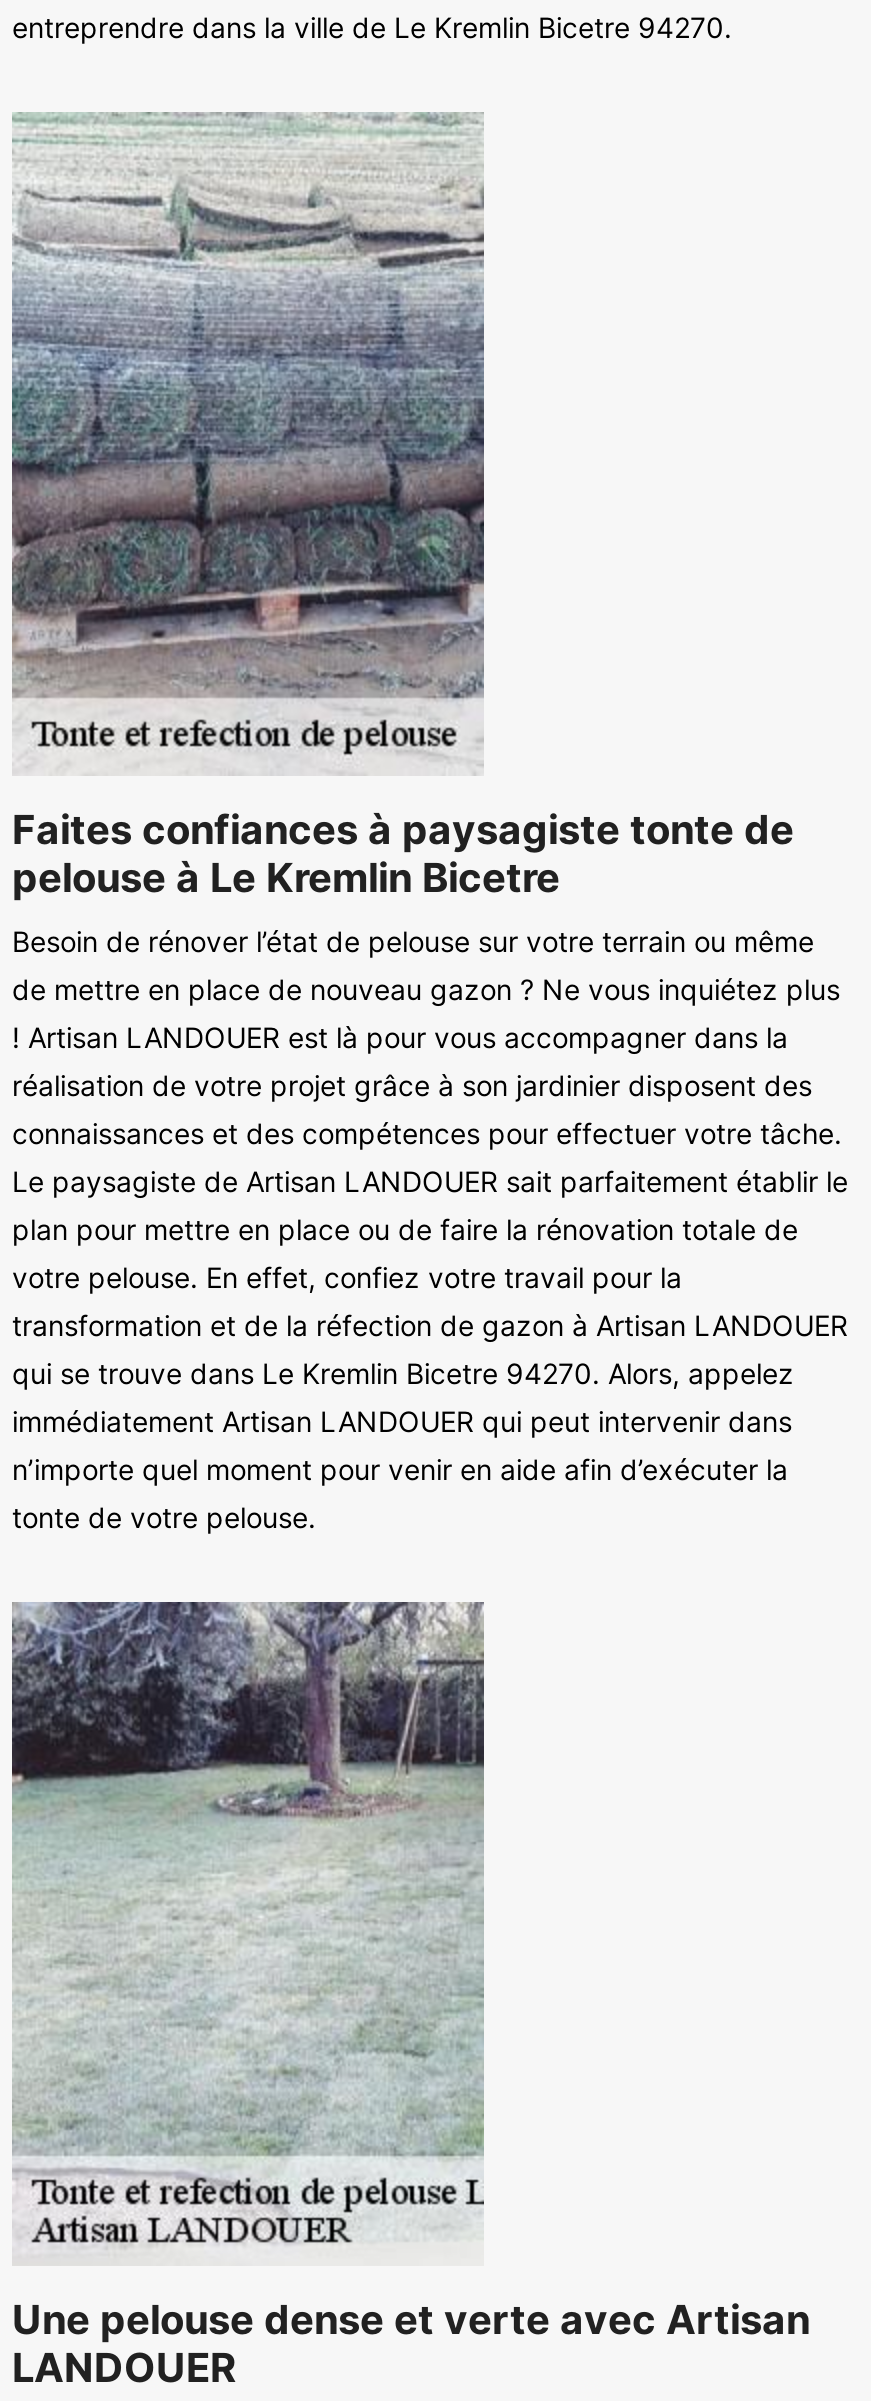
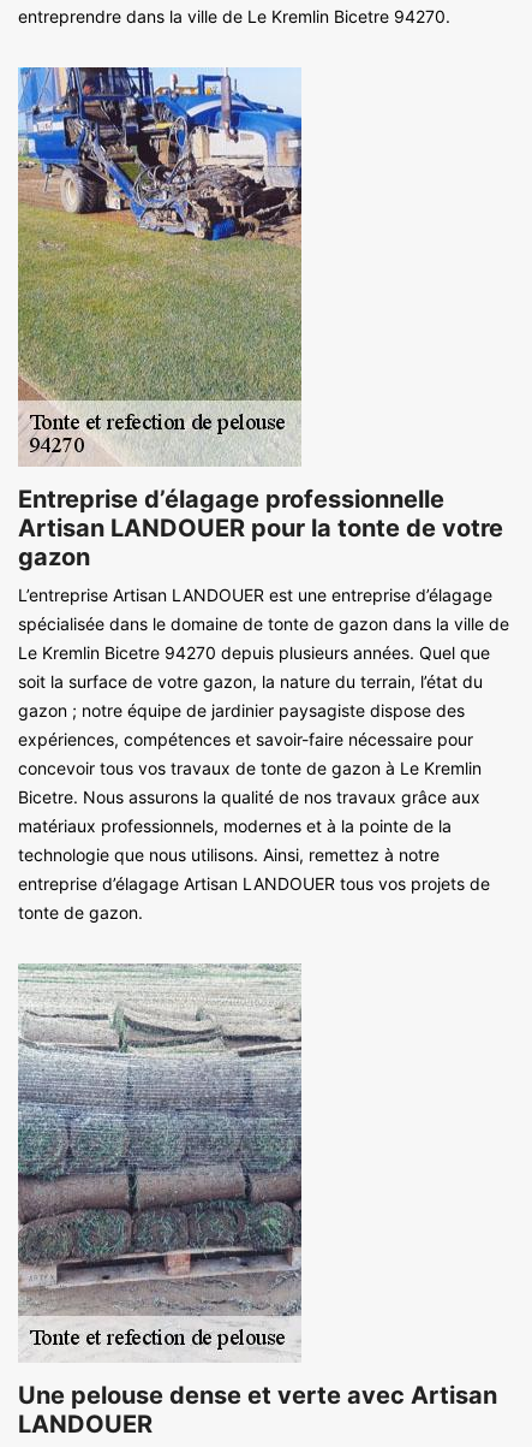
- [image]
- Faites confiances à paysagiste tonte de
- pelouse à Le Kremlin Bicetre
+ [image]
+ Entreprise d’élagage professionnelle
+ Artisan LANDOUER pour la tonte de votre
+ gazon

- Besoin de rénover l’état de pelouse sur votre terrain ou même
- de mettre en place de nouveau gazon ? Ne vous inquiétez plus
- ! Artisan LANDOUER est là pour vous accompagner dans la
- réalisation de votre projet grâce à son jardinier disposent des
- connaissances et des compétences pour effectuer votre tâche.
- Le paysagiste de Artisan LANDOUER sait parfaitement établir le
- plan pour mettre en place ou de faire la rénovation totale de
- votre pelouse. En effet, confiez votre travail pour la
- transformation et de la réfection de gazon à Artisan LANDOUER
- qui se trouve dans Le Kremlin Bicetre 94270. Alors, appelez
- immédiatement Artisan LANDOUER qui peut intervenir dans
- n’importe quel moment pour venir en aide afin d’exécuter la
- tonte de votre pelouse.
+ L’entreprise Artisan LANDOUER est une entreprise d’élagage
+ spécialisée dans le domaine de tonte de gazon dans la ville de
+ Le Kremlin Bicetre 94270 depuis plusieurs années. Quel que
+ soit la surface de votre gazon, la nature du terrain, l’état du
+ gazon ; notre équipe de jardinier paysagiste dispose des
+ expériences, compétences et savoir-faire nécessaire pour
+ concevoir tous vos travaux de tonte de gazon à Le Kremlin
+ Bicetre. Nous assurons la qualité de nos travaux grâce aux
+ matériaux professionnels, modernes et à la pointe de la
+ technologie que nous utilisons. Ainsi, remettez à notre
+ entreprise d’élagage Artisan LANDOUER tous vos projets de
+ tonte de gazon.

- [image]
+ [image]
